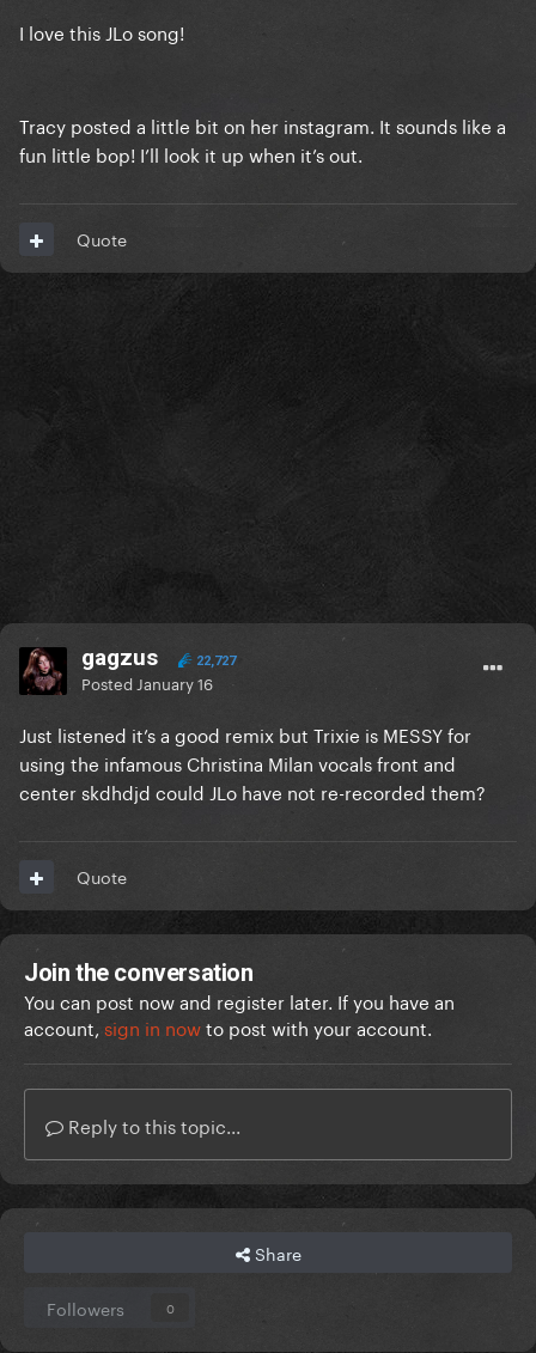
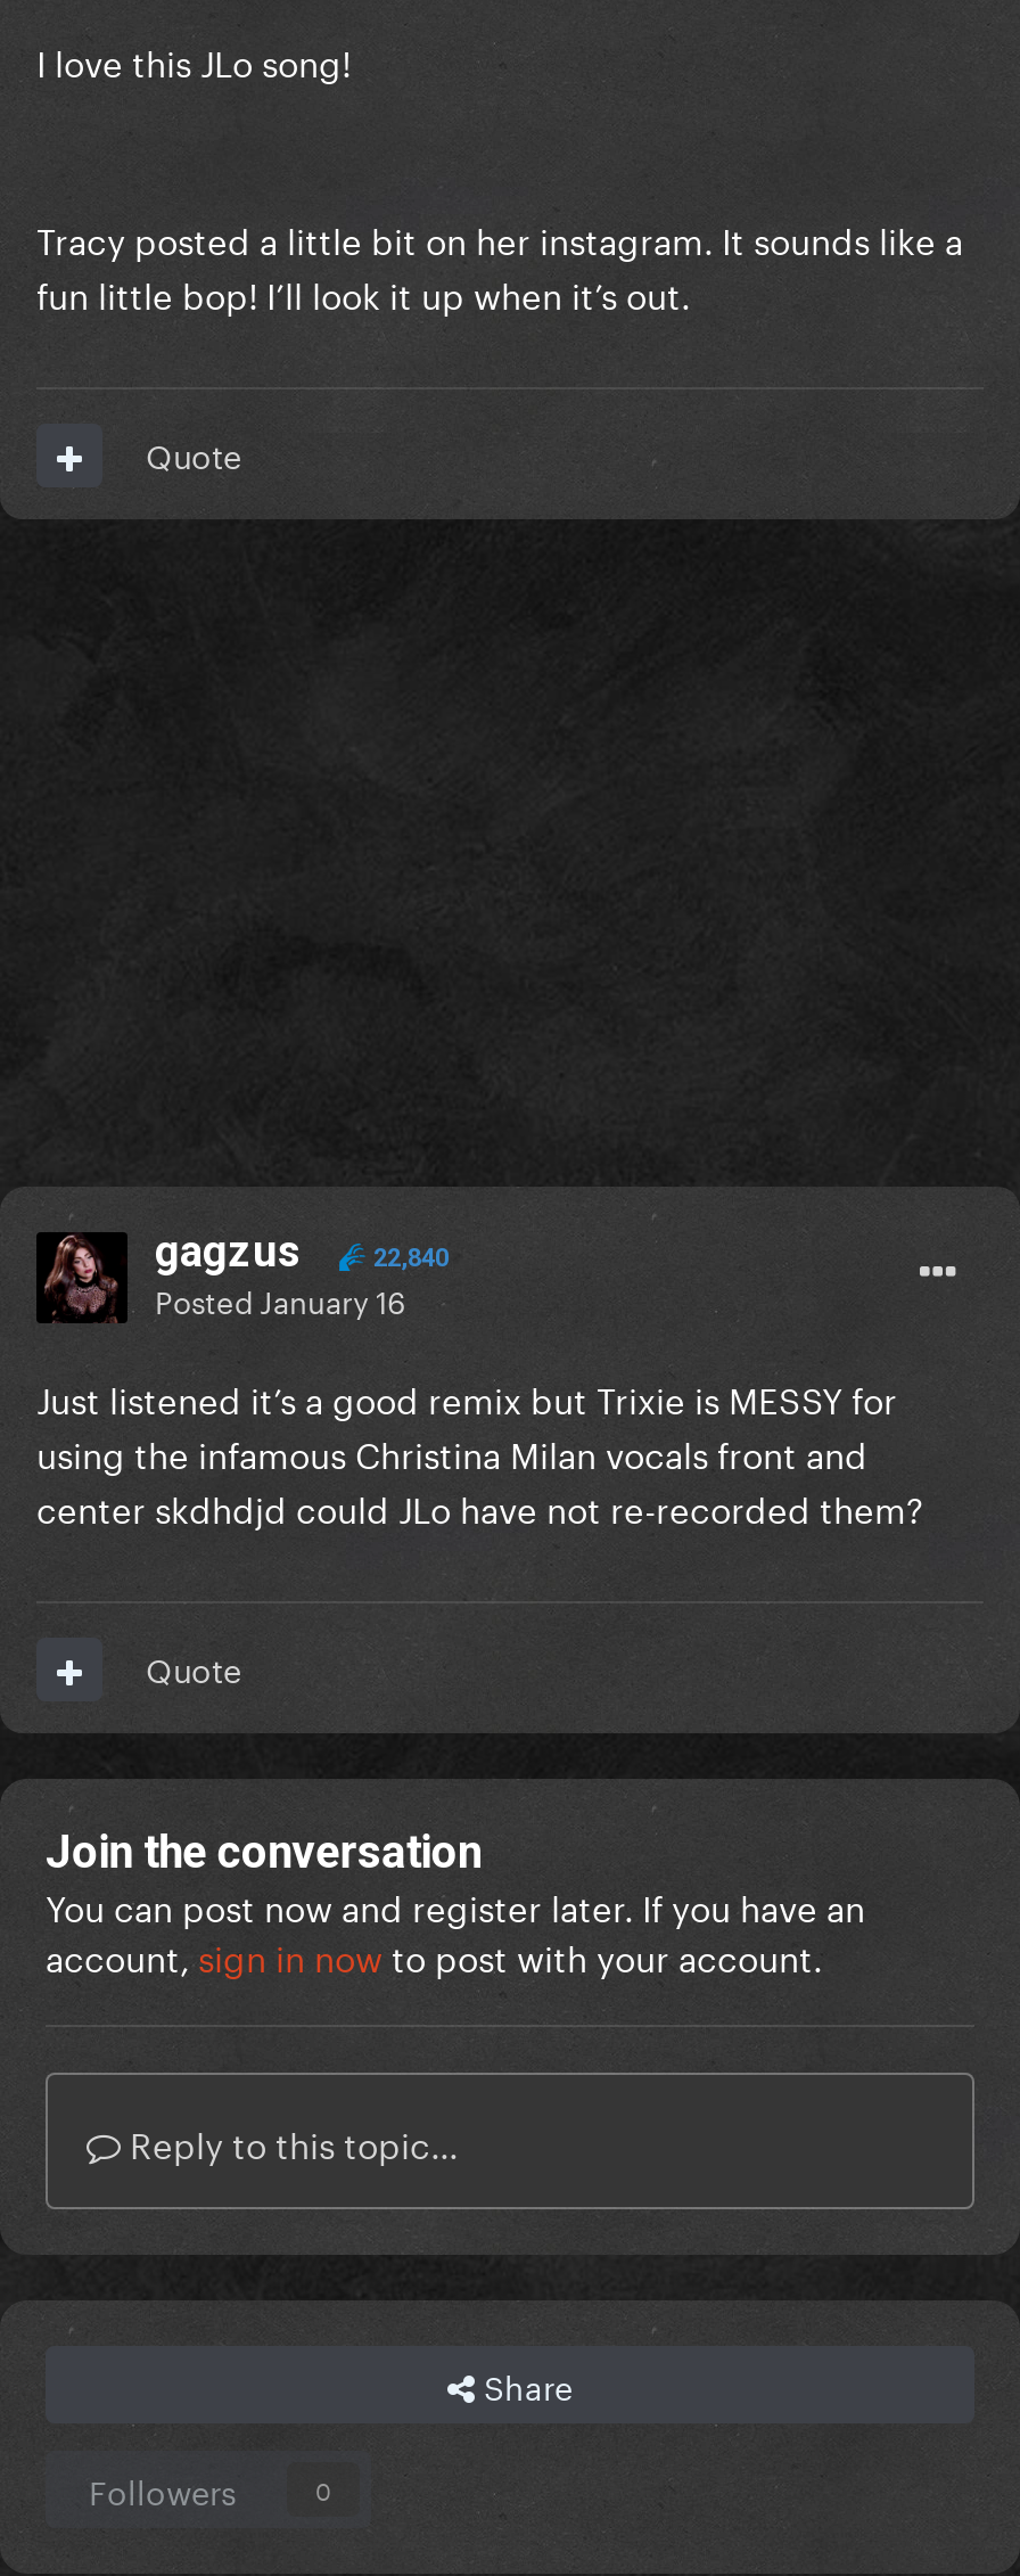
- 22,727
+ 22,840
